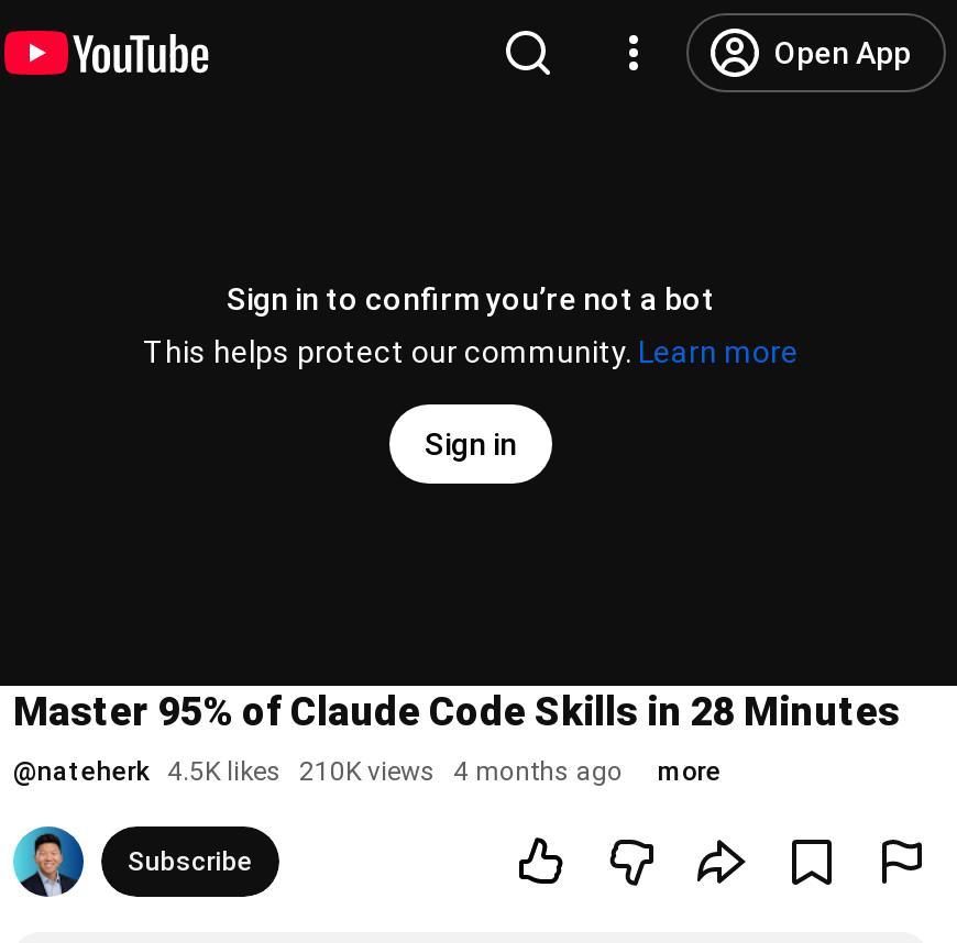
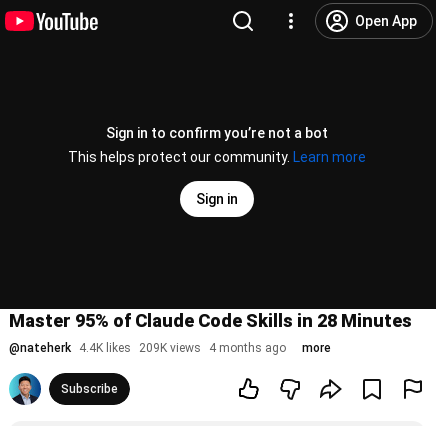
- @nateherk 4.5K likes 210K views 4 months ago
+ @nateherk 4.4K likes 209K views 4 months ago
